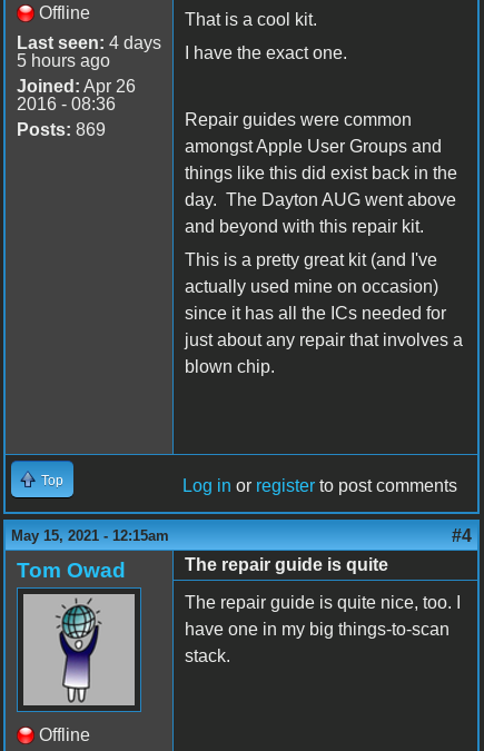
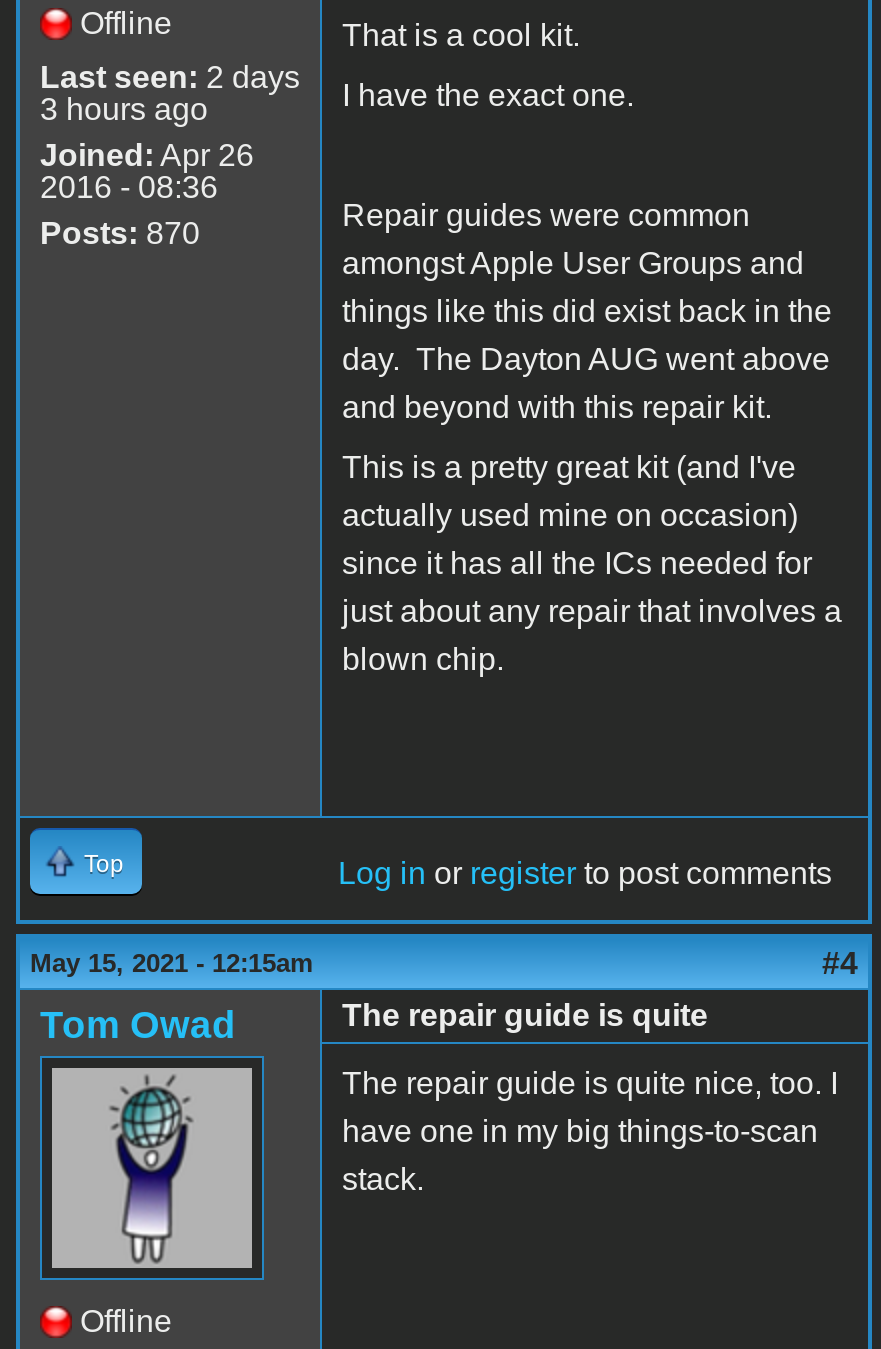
- Last seen: 4 days
+ Last seen: 2 days

- 5 hours ago
+ 3 hours ago

- Posts: 869
+ Posts: 870
